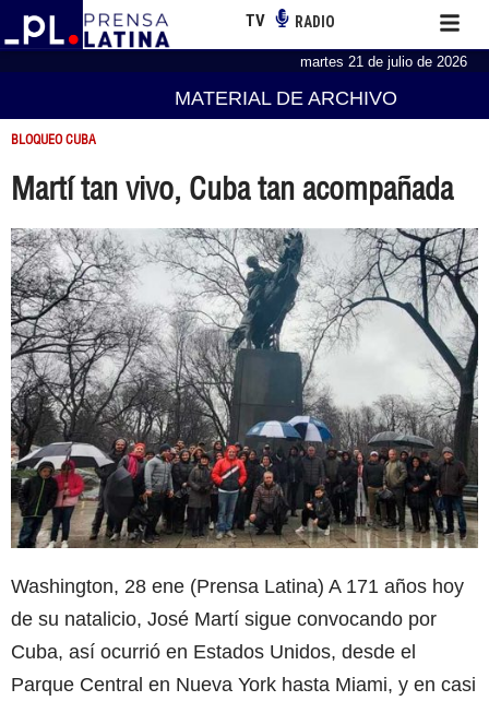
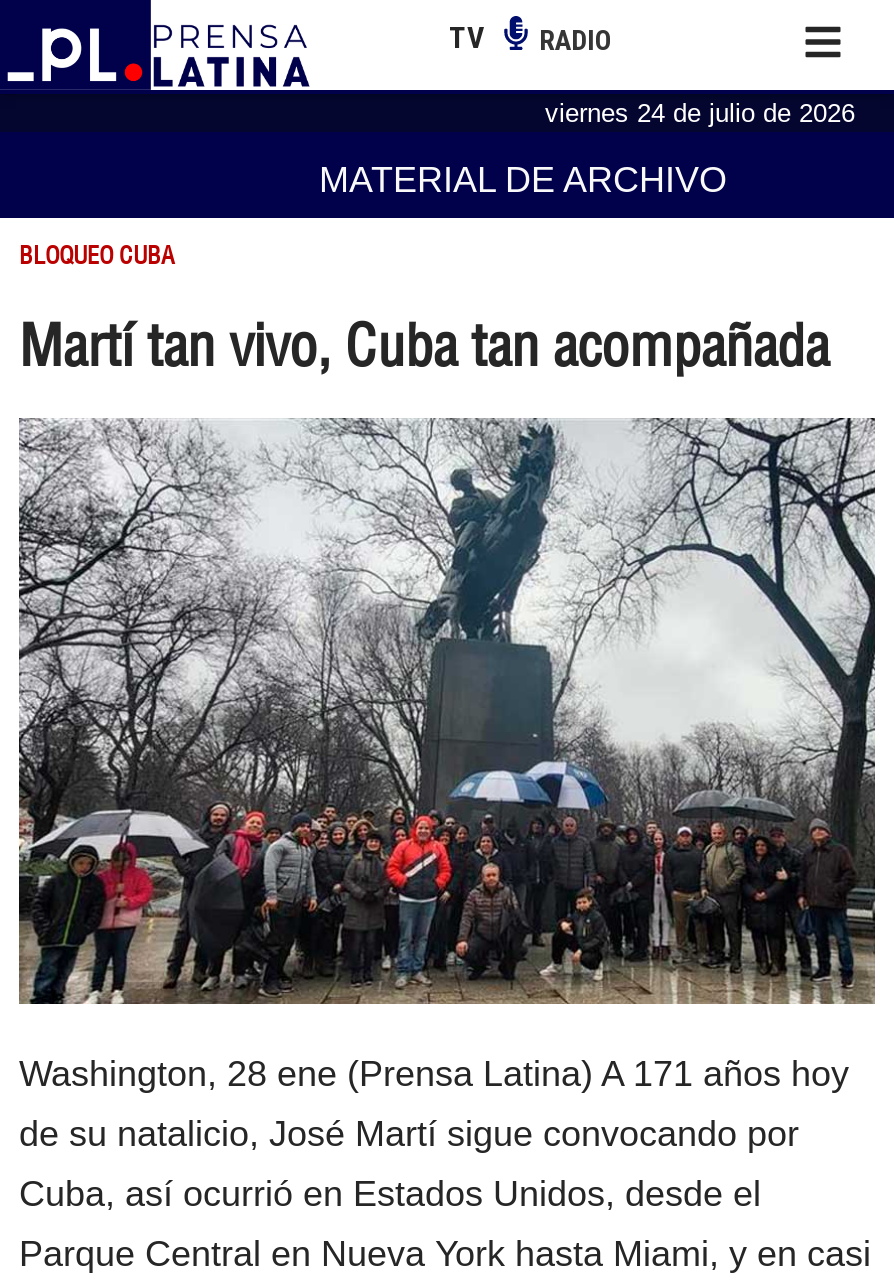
- martes 21 de julio de 2026
+ viernes 24 de julio de 2026
